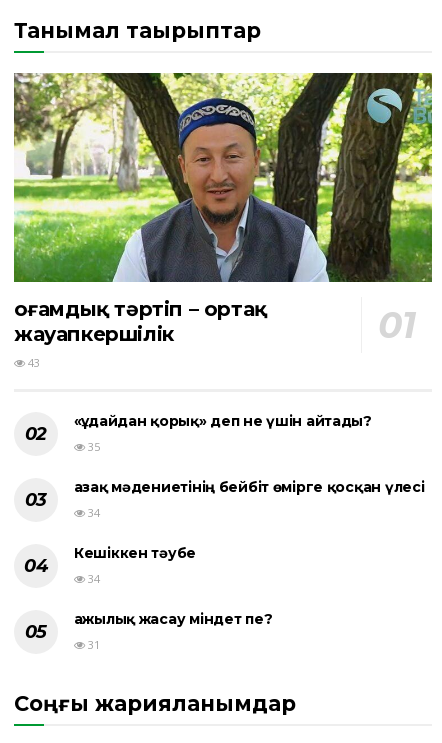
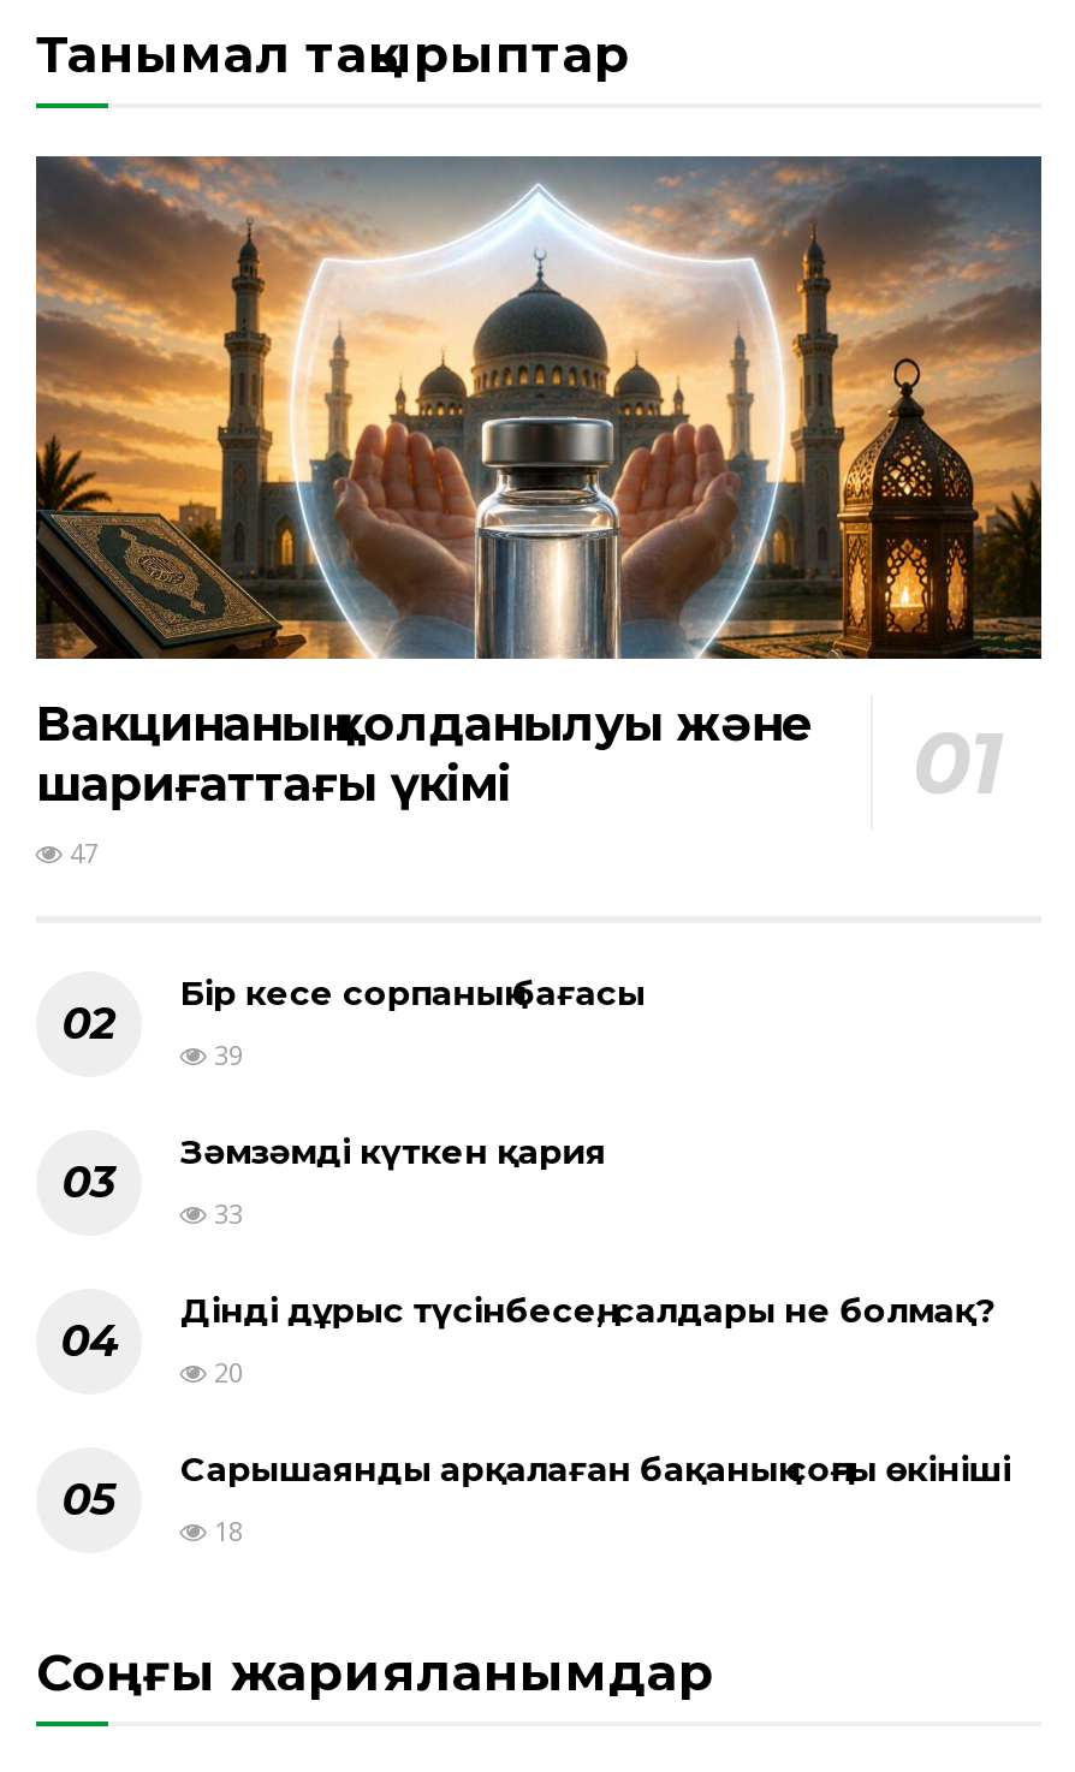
- [image]
- Қоғамдық тәртіп – ортақ
- жауапкершілік
- 43
+ [image]
+ Вакцинаның қолданылуы және
+ шариғаттағы үкімі
+ 47

- «Құдайдан қорық» деп не үшін айтады?
+ Бір кесе сорпаның бағасы

- 35
+ 39

- Қазақ мәдениетінің бейбіт өмірге қосқан үлесі
+ Зәмзәмді күткен қария

- 34
+ 33

- Кешіккен тәубе
+ Дінді дұрыс түсінбесең, салдары не болмақ?

- 34
+ 20

- Қажылық жасау міндет пе?
+ Сарышаянды арқалаған бақаның соңғы өкініші

- 31
+ 18
